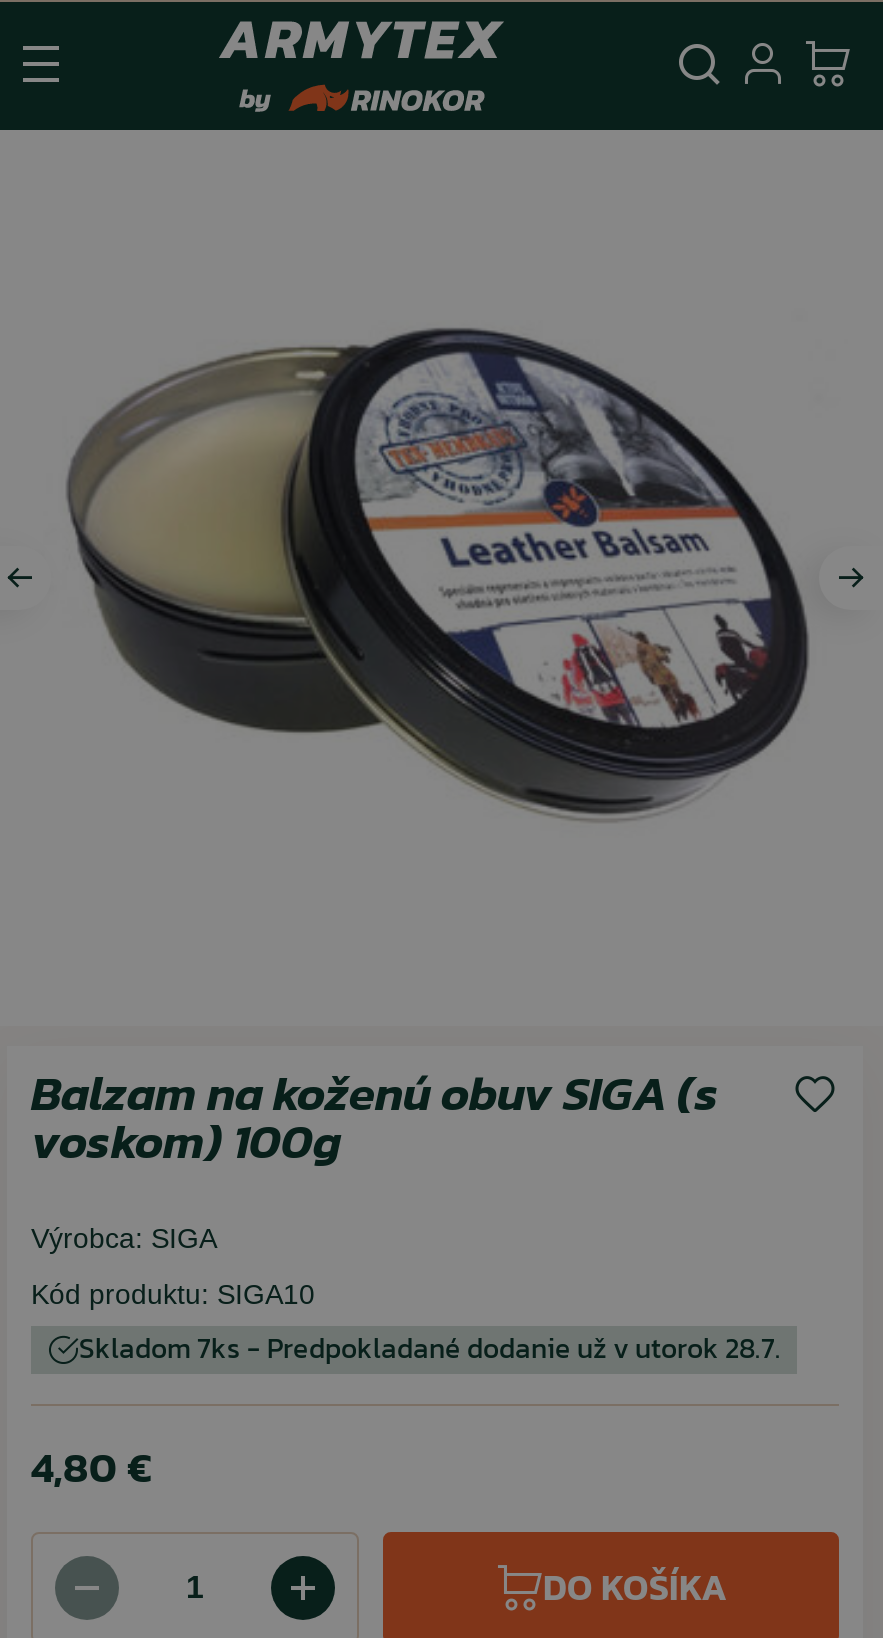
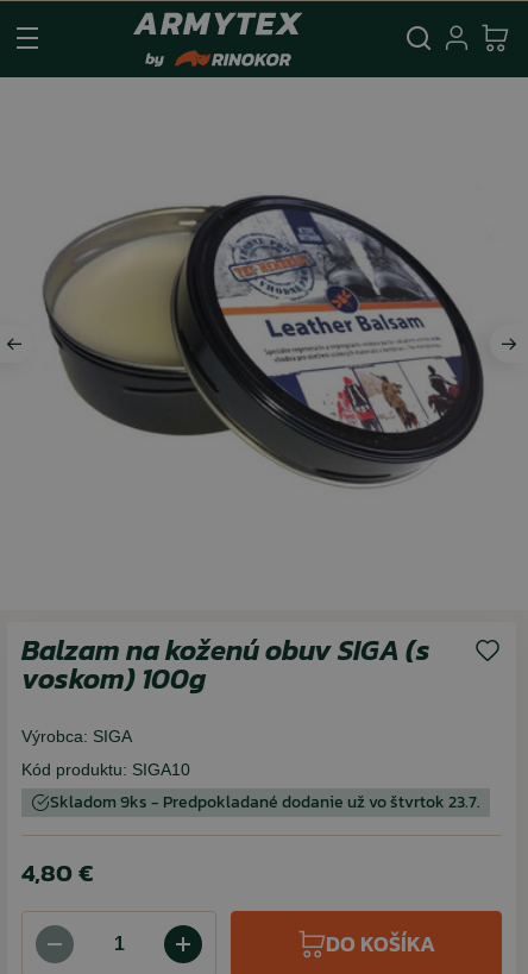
- Skladom 7ks - Predpokladané dodanie už v utorok 28.7.
+ Skladom 9ks - Predpokladané dodanie už vo štvrtok 23.7.
